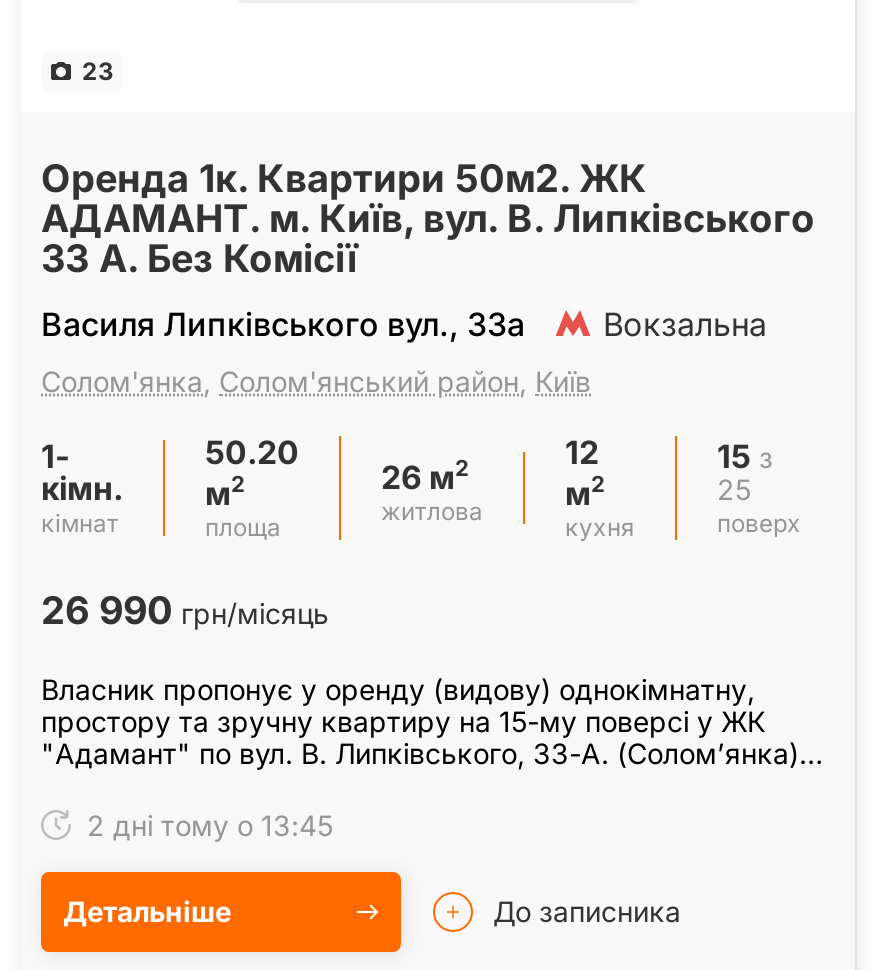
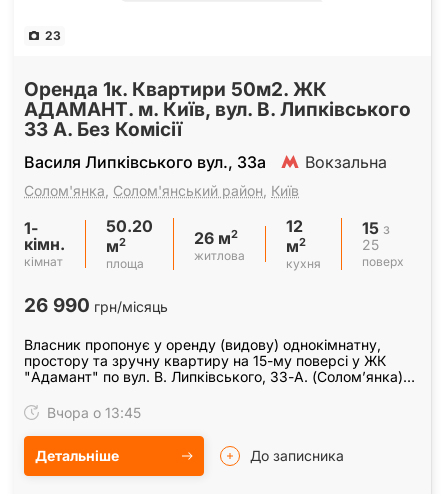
- 2 дні тому о 13:45
+ Вчора о 13:45
